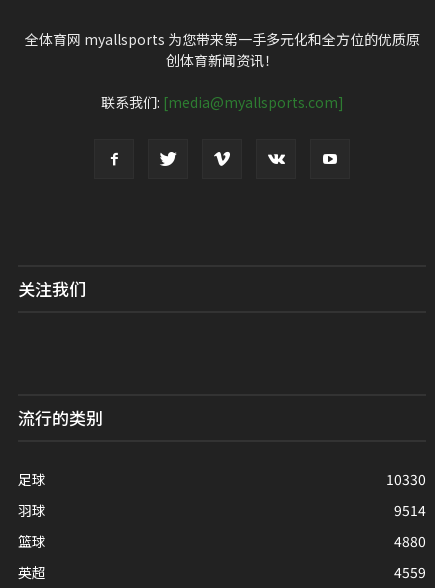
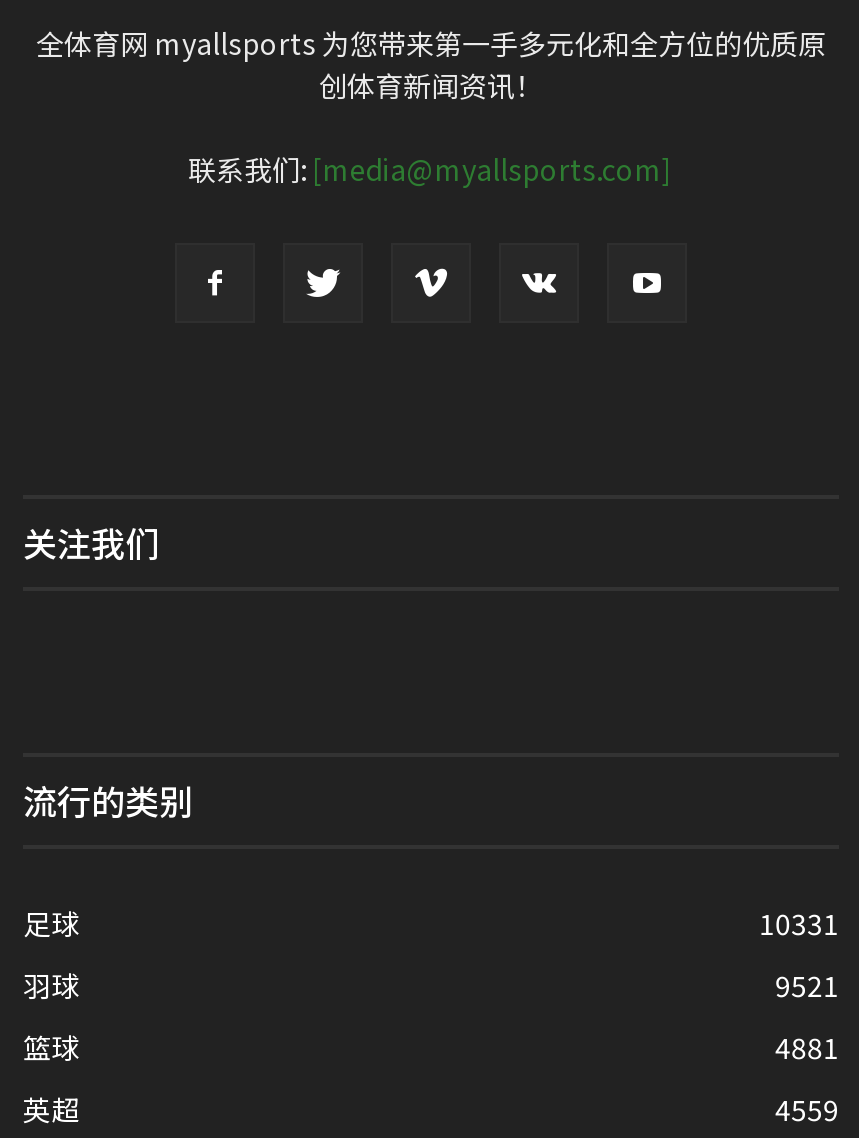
- 10330
+ 10331

- 9514
+ 9521

- 4880
+ 4881
